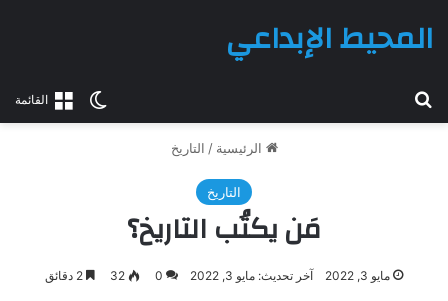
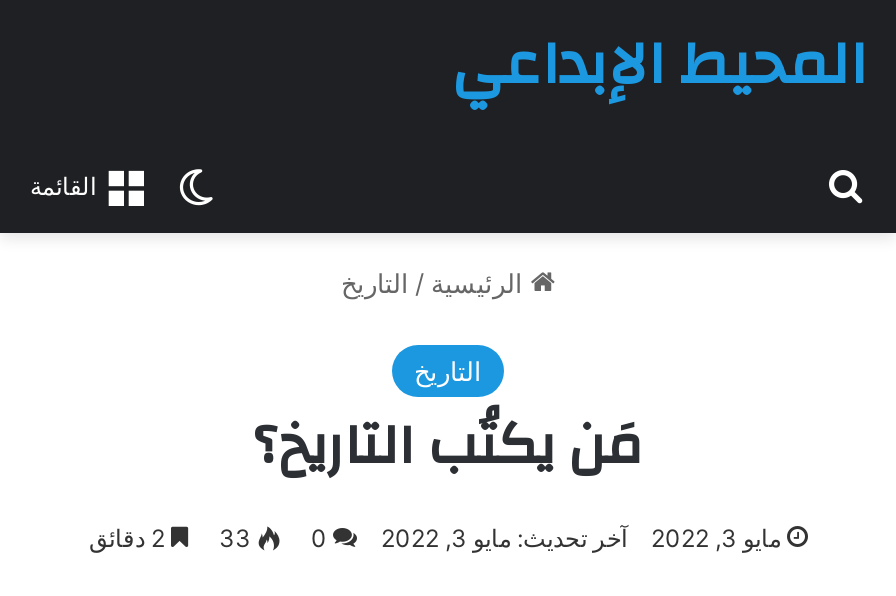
- 32
+ 33
